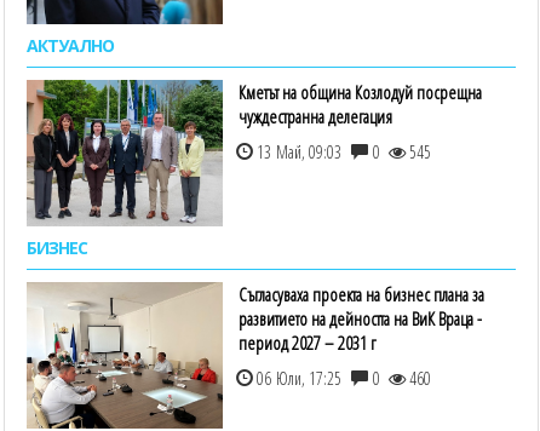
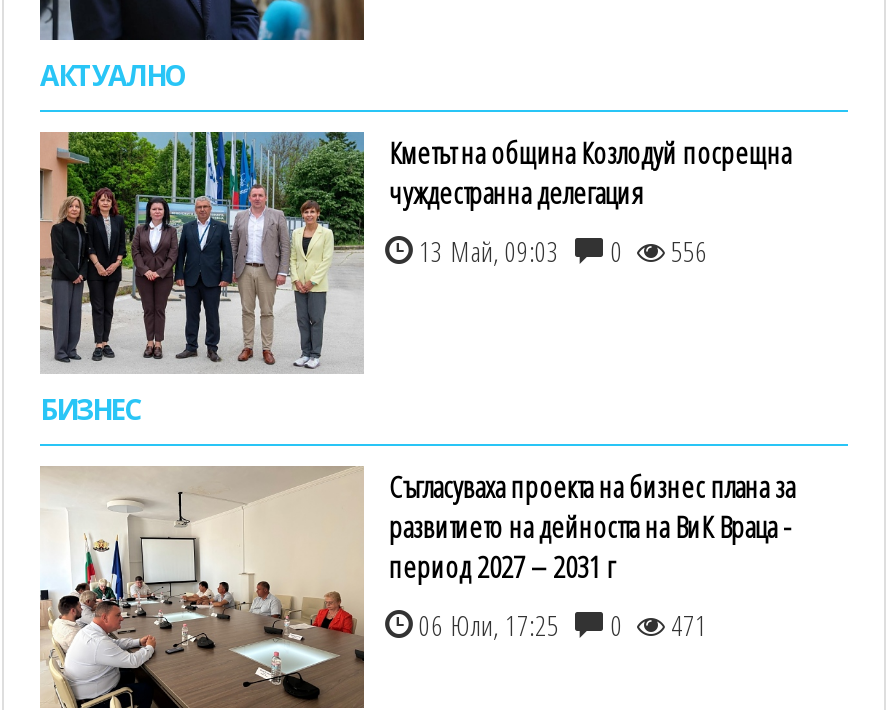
- 13 Май, 09:03 0 545
+ 13 Май, 09:03 0 556

- 06 Юли, 17:25 0 460
+ 06 Юли, 17:25 0 471
